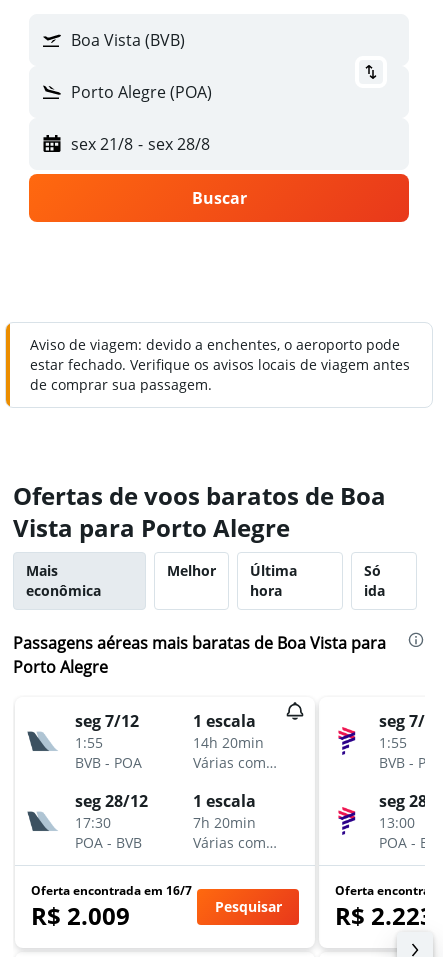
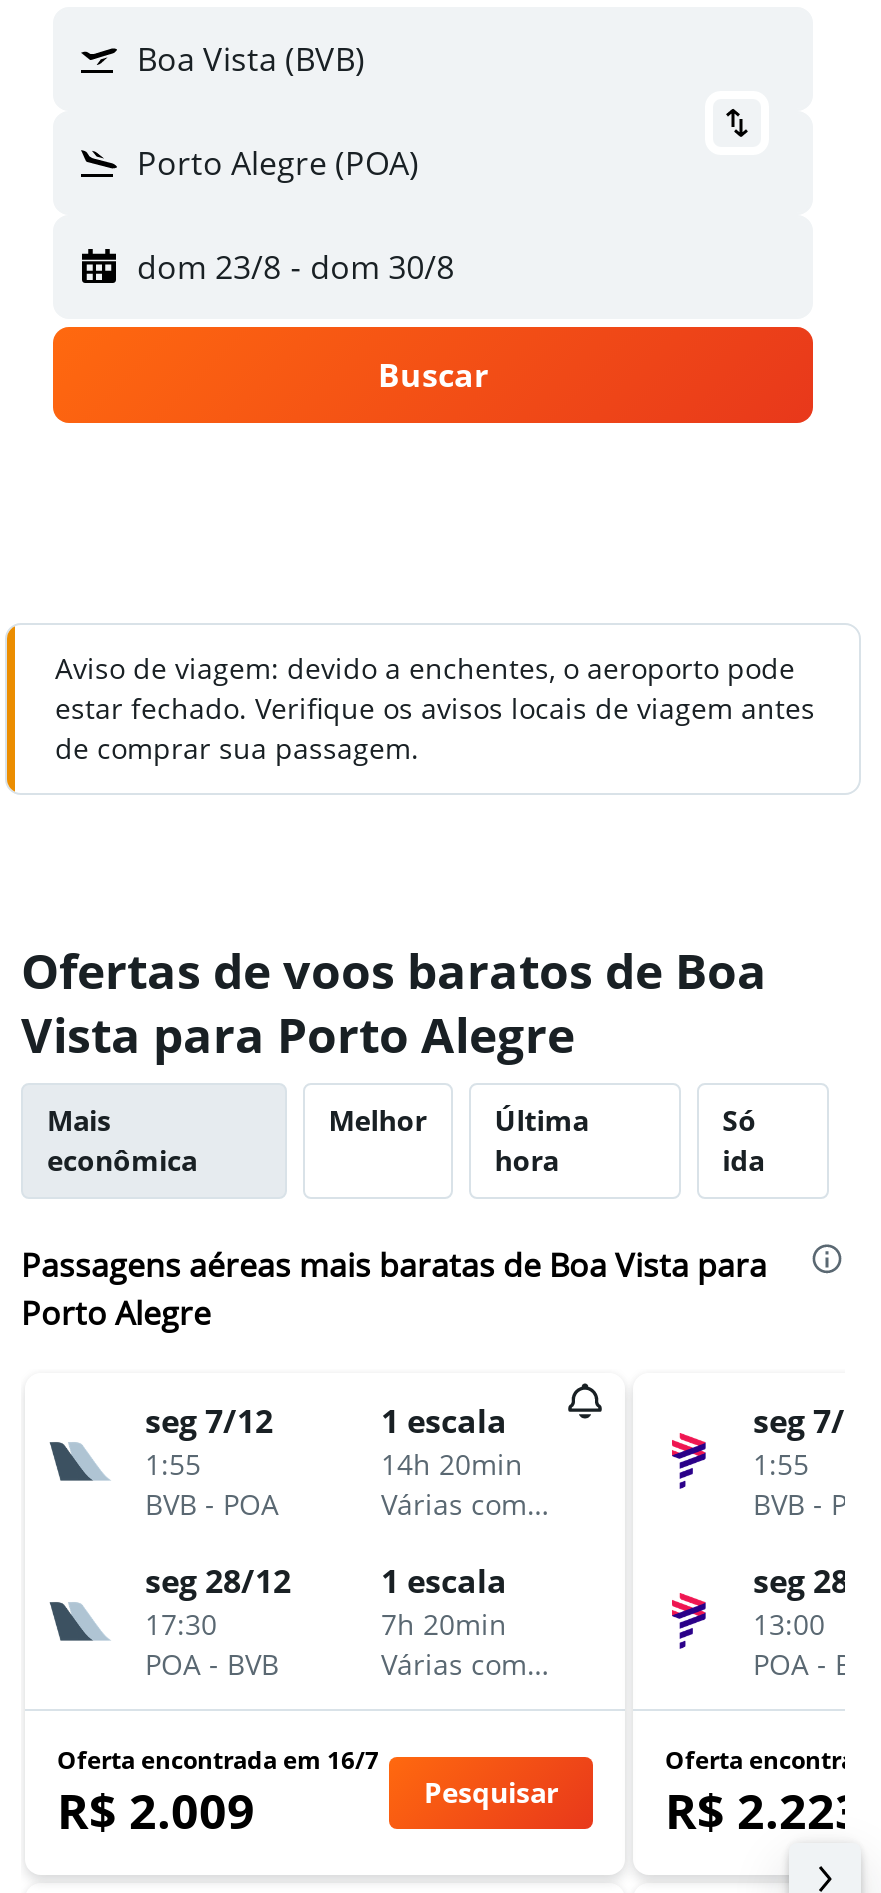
- sex 21/8 - sex 28/8
+ dom 23/8 - dom 30/8
